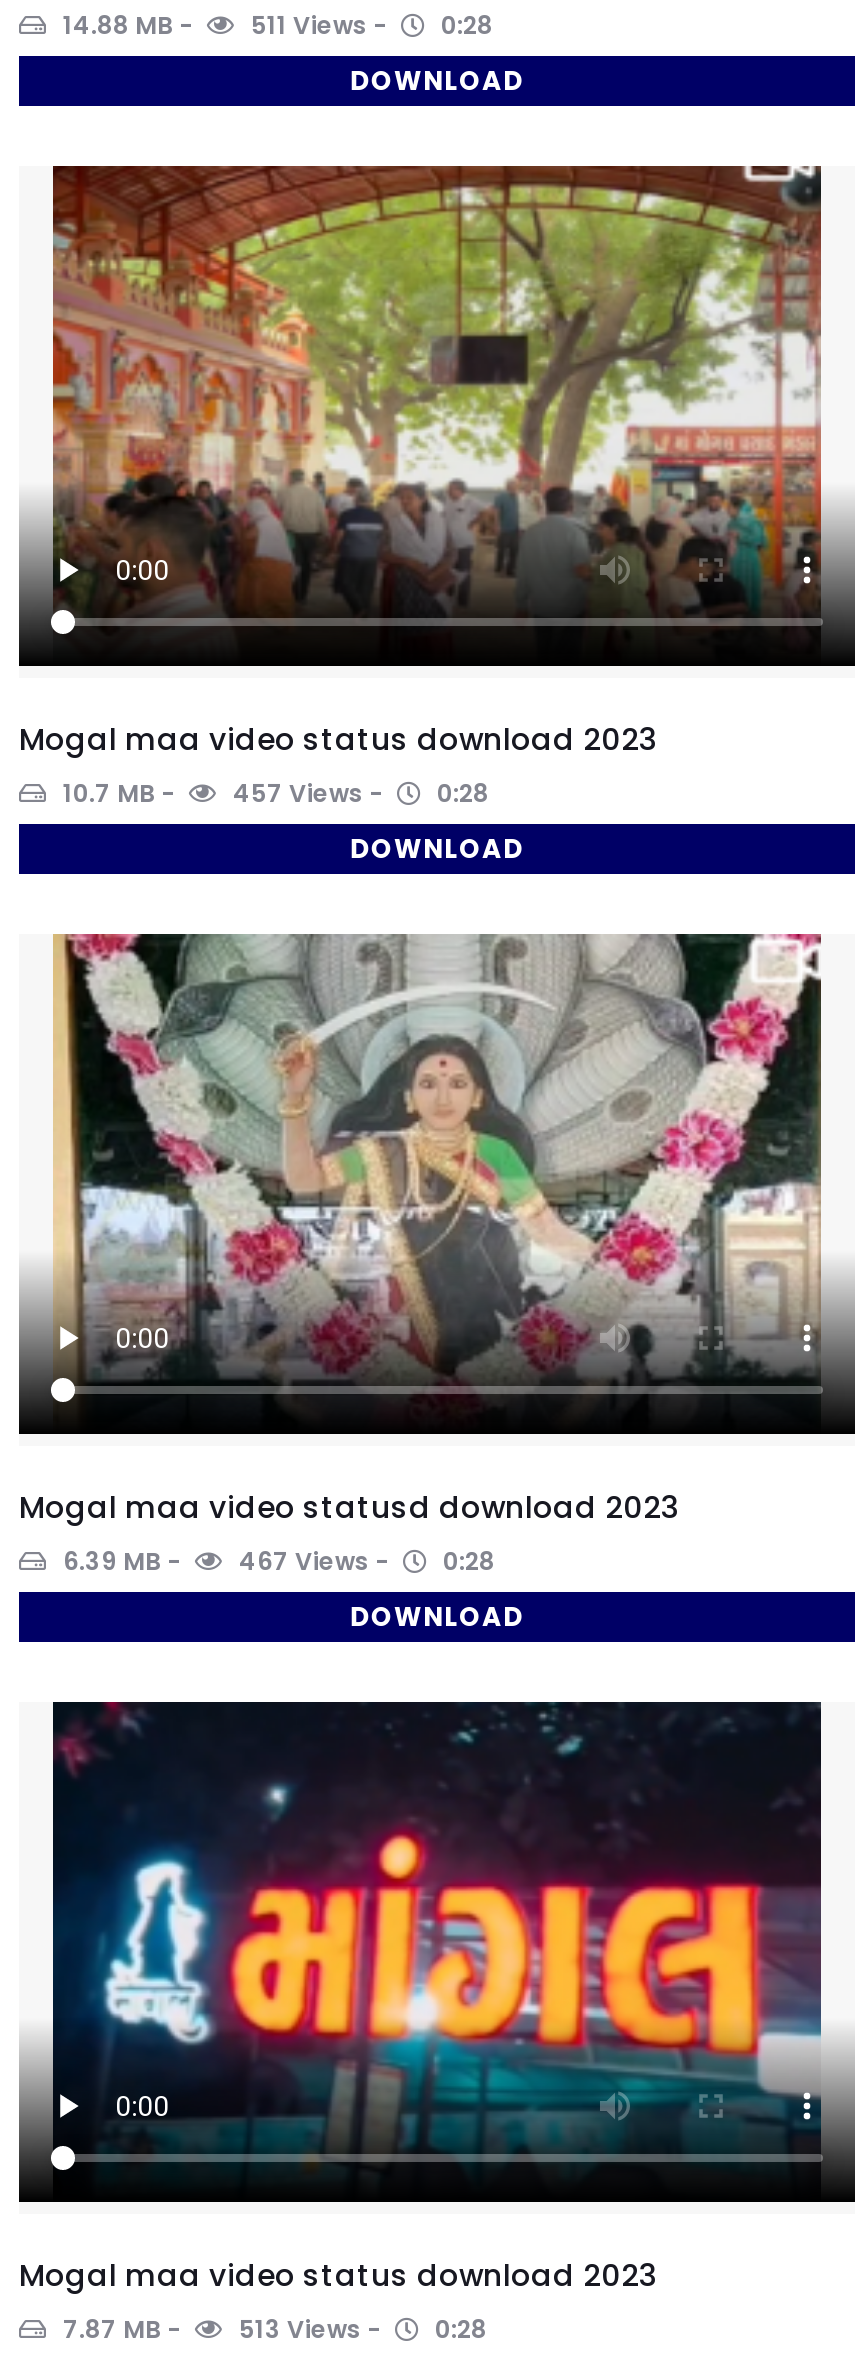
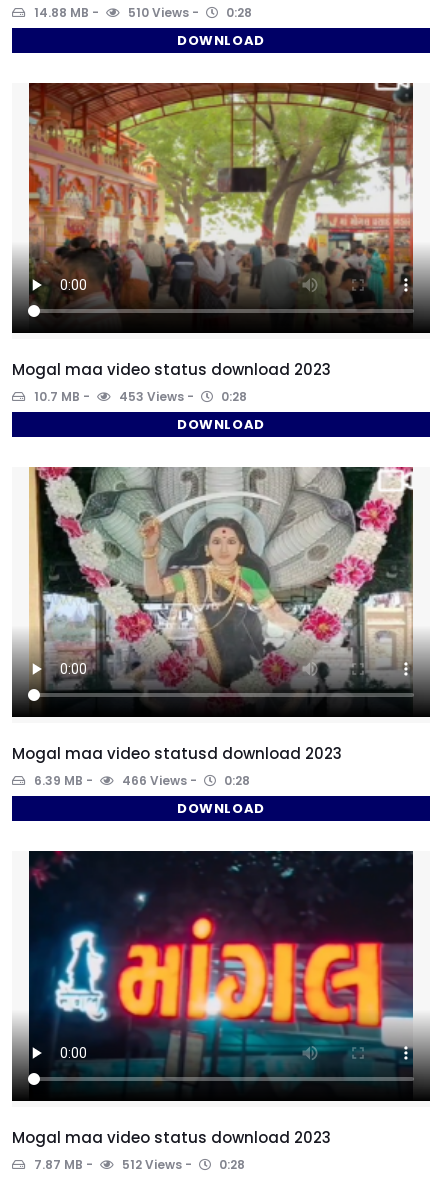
- 511 Views 0:28
+ 510 Views 0:28

- 457 Views 0:28
+ 453 Views 0:28

- 467 Views 0:28
+ 466 Views 0:28

- 513 Views 0:28
+ 512 Views 0:28
